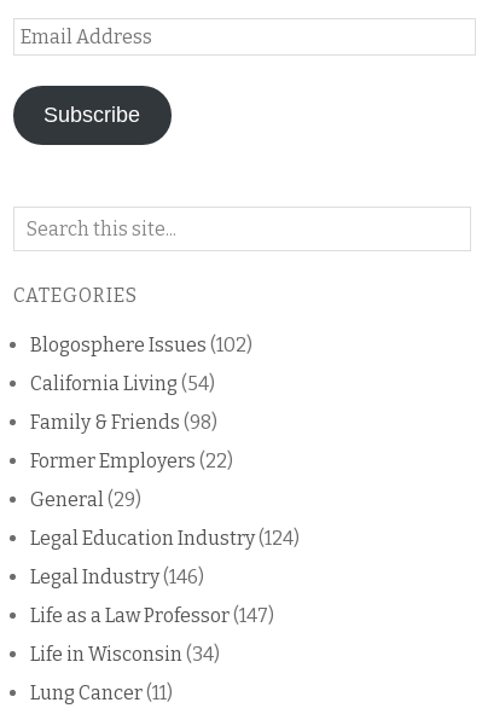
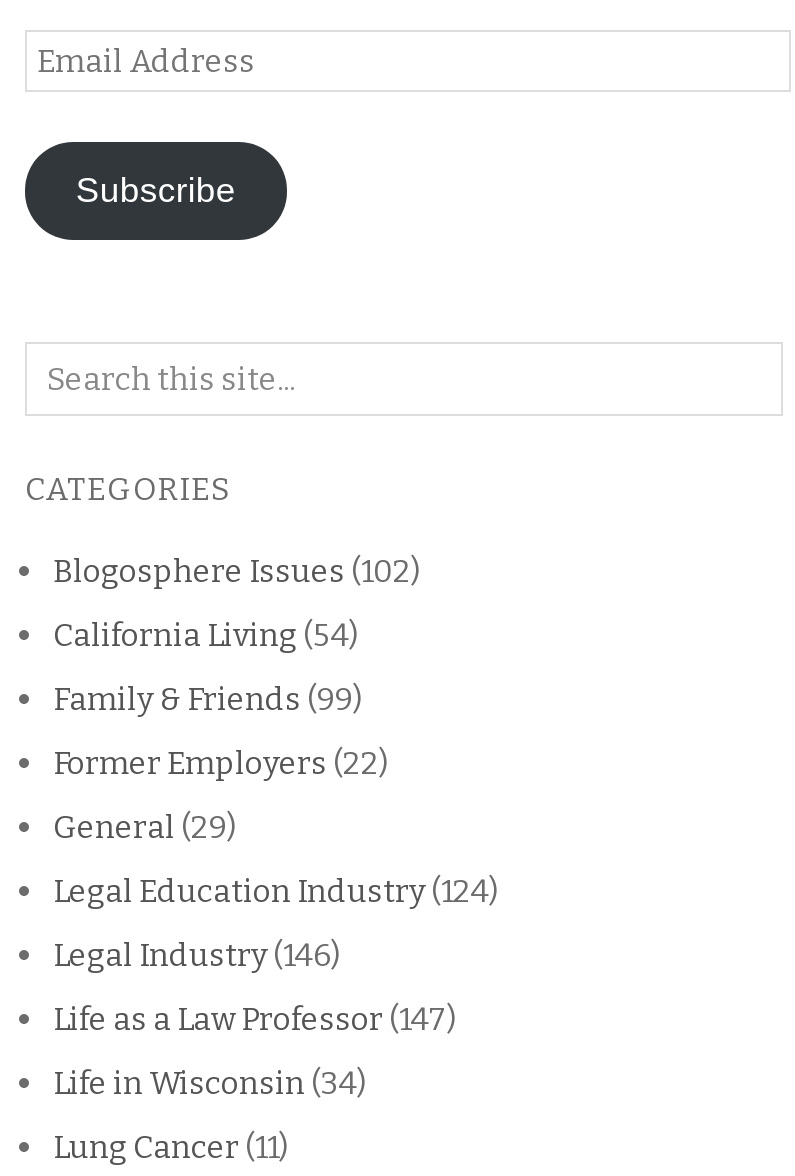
- Family & Friends (98)
+ Family & Friends (99)
